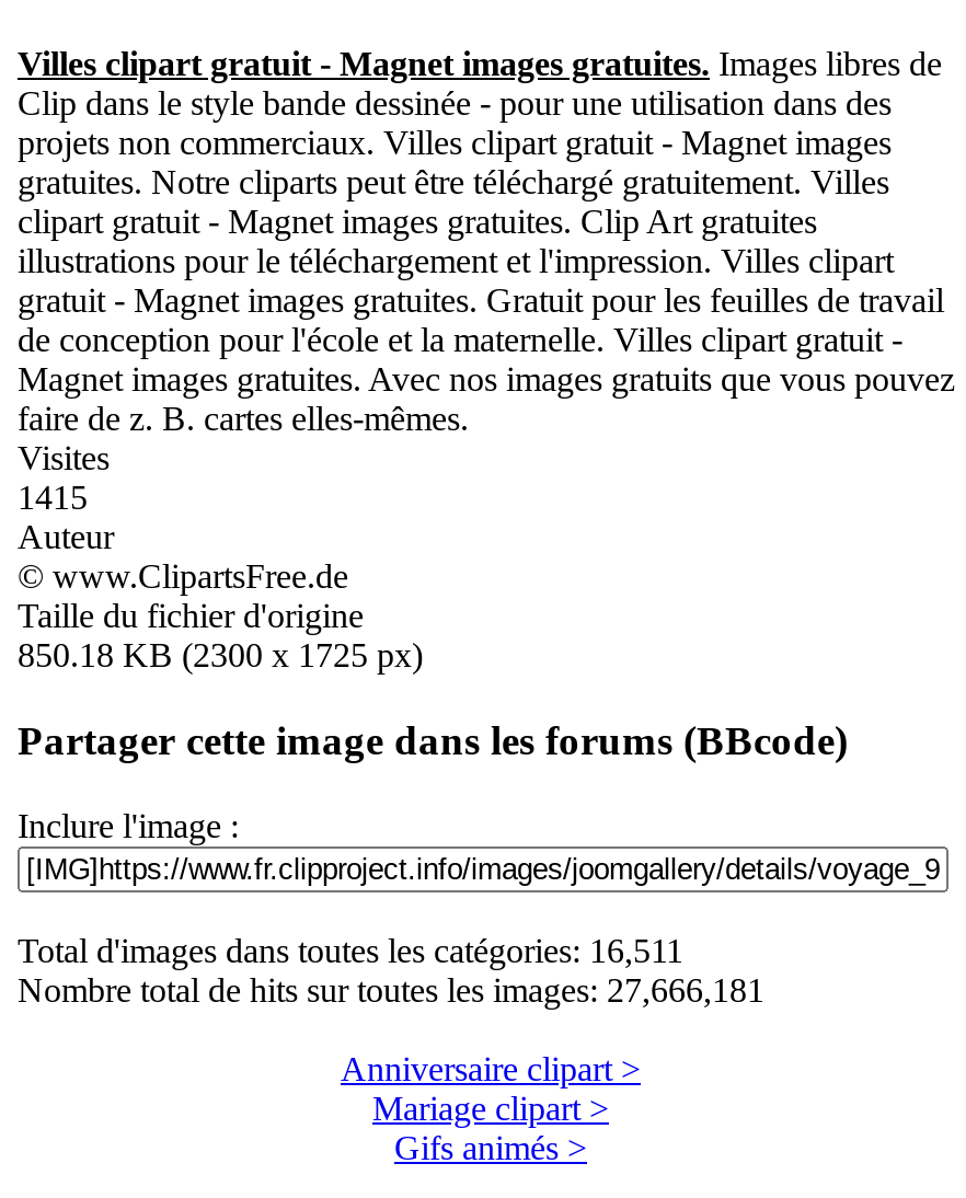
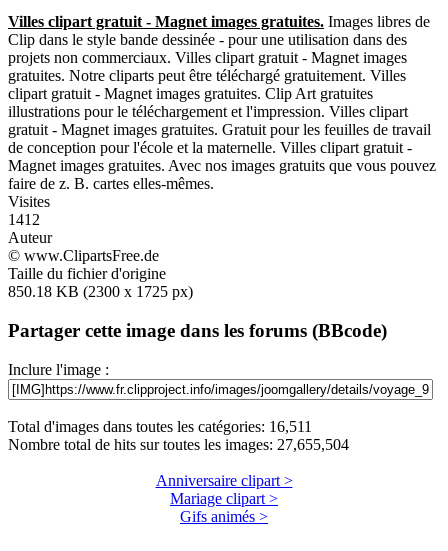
- 1415
+ 1412

- Nombre total de hits sur toutes les images: 27,666,181
+ Nombre total de hits sur toutes les images: 27,655,504
